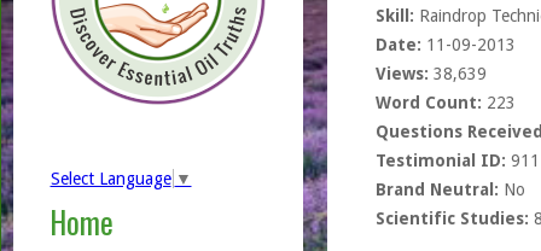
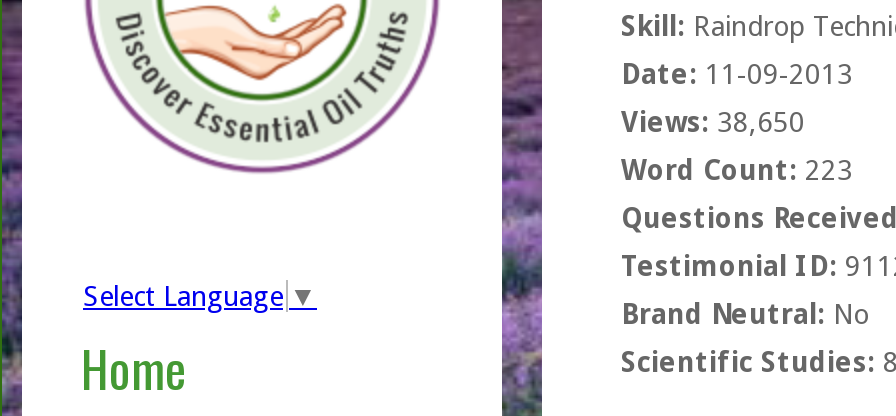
- Views: 38,639
+ Views: 38,650
